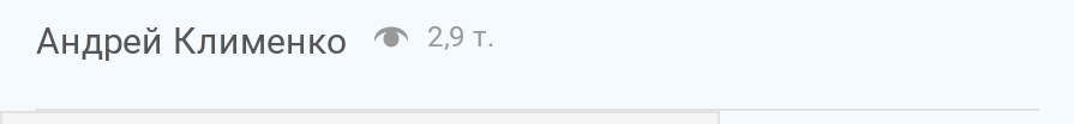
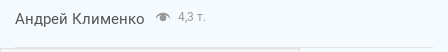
- 2,9 т.
+ 4,3 т.
